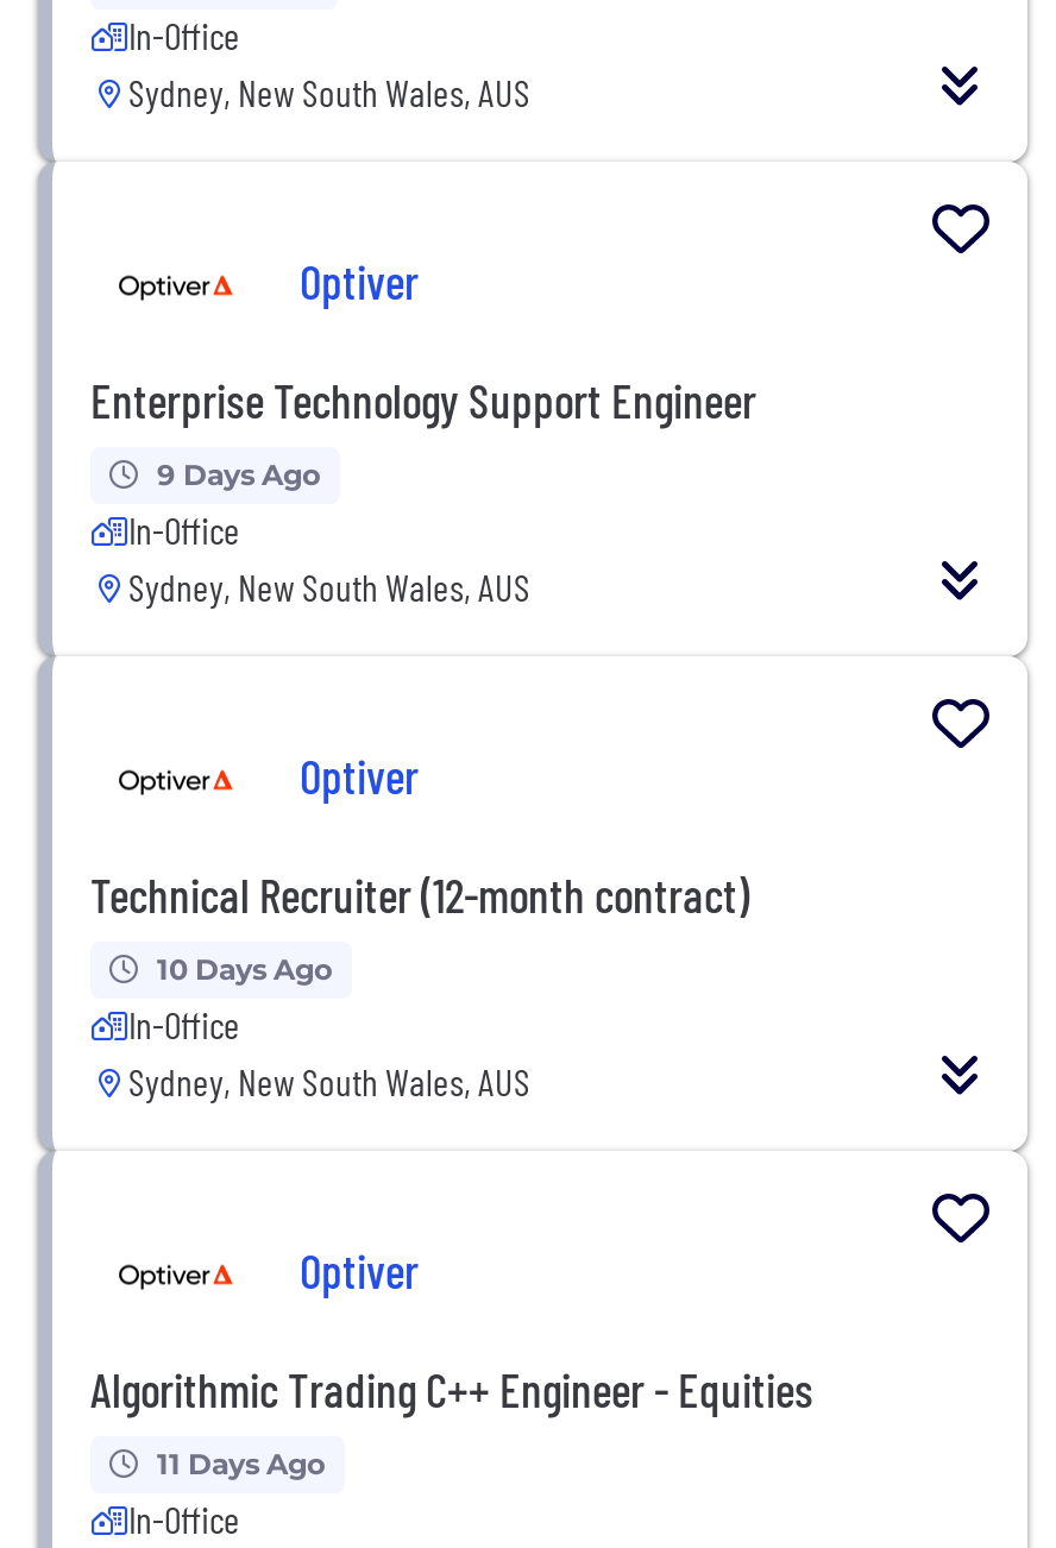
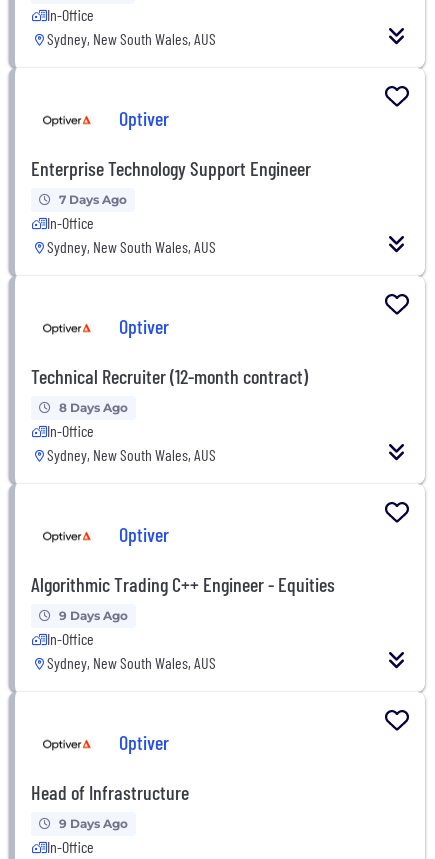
- 9 Days Ago
+ 7 Days Ago

- 10 Days Ago
+ 8 Days Ago

- 11 Days Ago
+ 9 Days Ago
+ In-Office
+ Sydney, New South Wales, AUS
+ Optiver
+ Head of Infrastructure
+ 9 Days Ago
